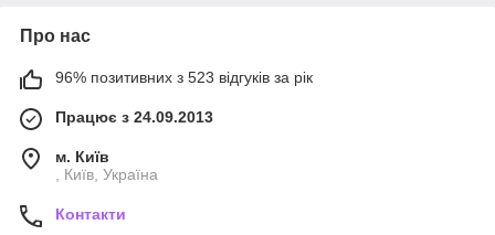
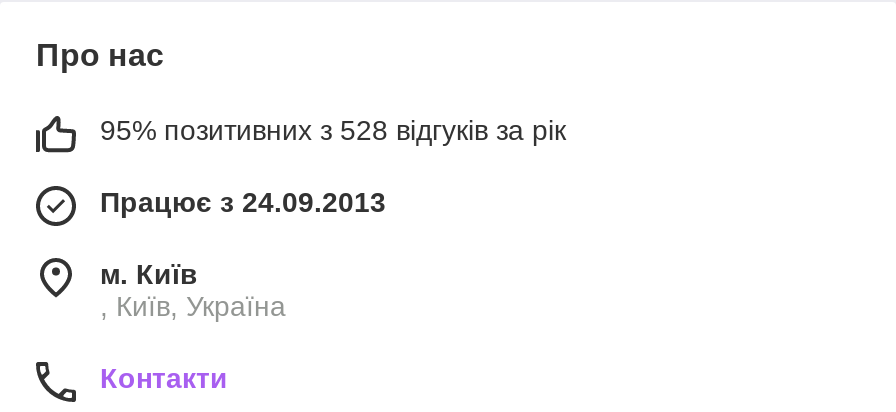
- 96% позитивних з 523 відгуків за рік
+ 95% позитивних з 528 відгуків за рік
